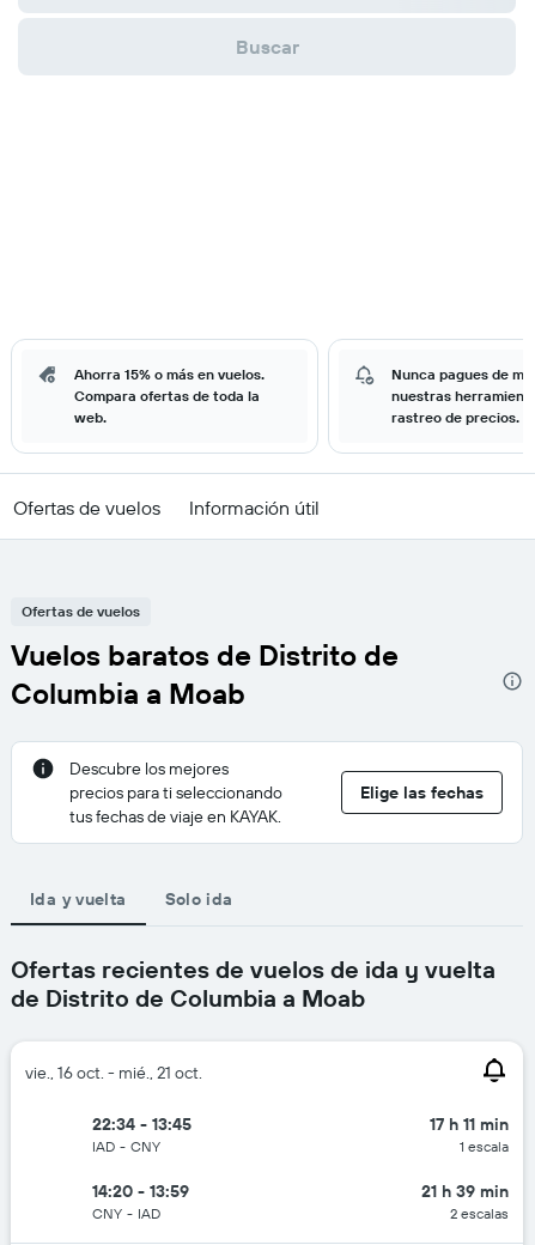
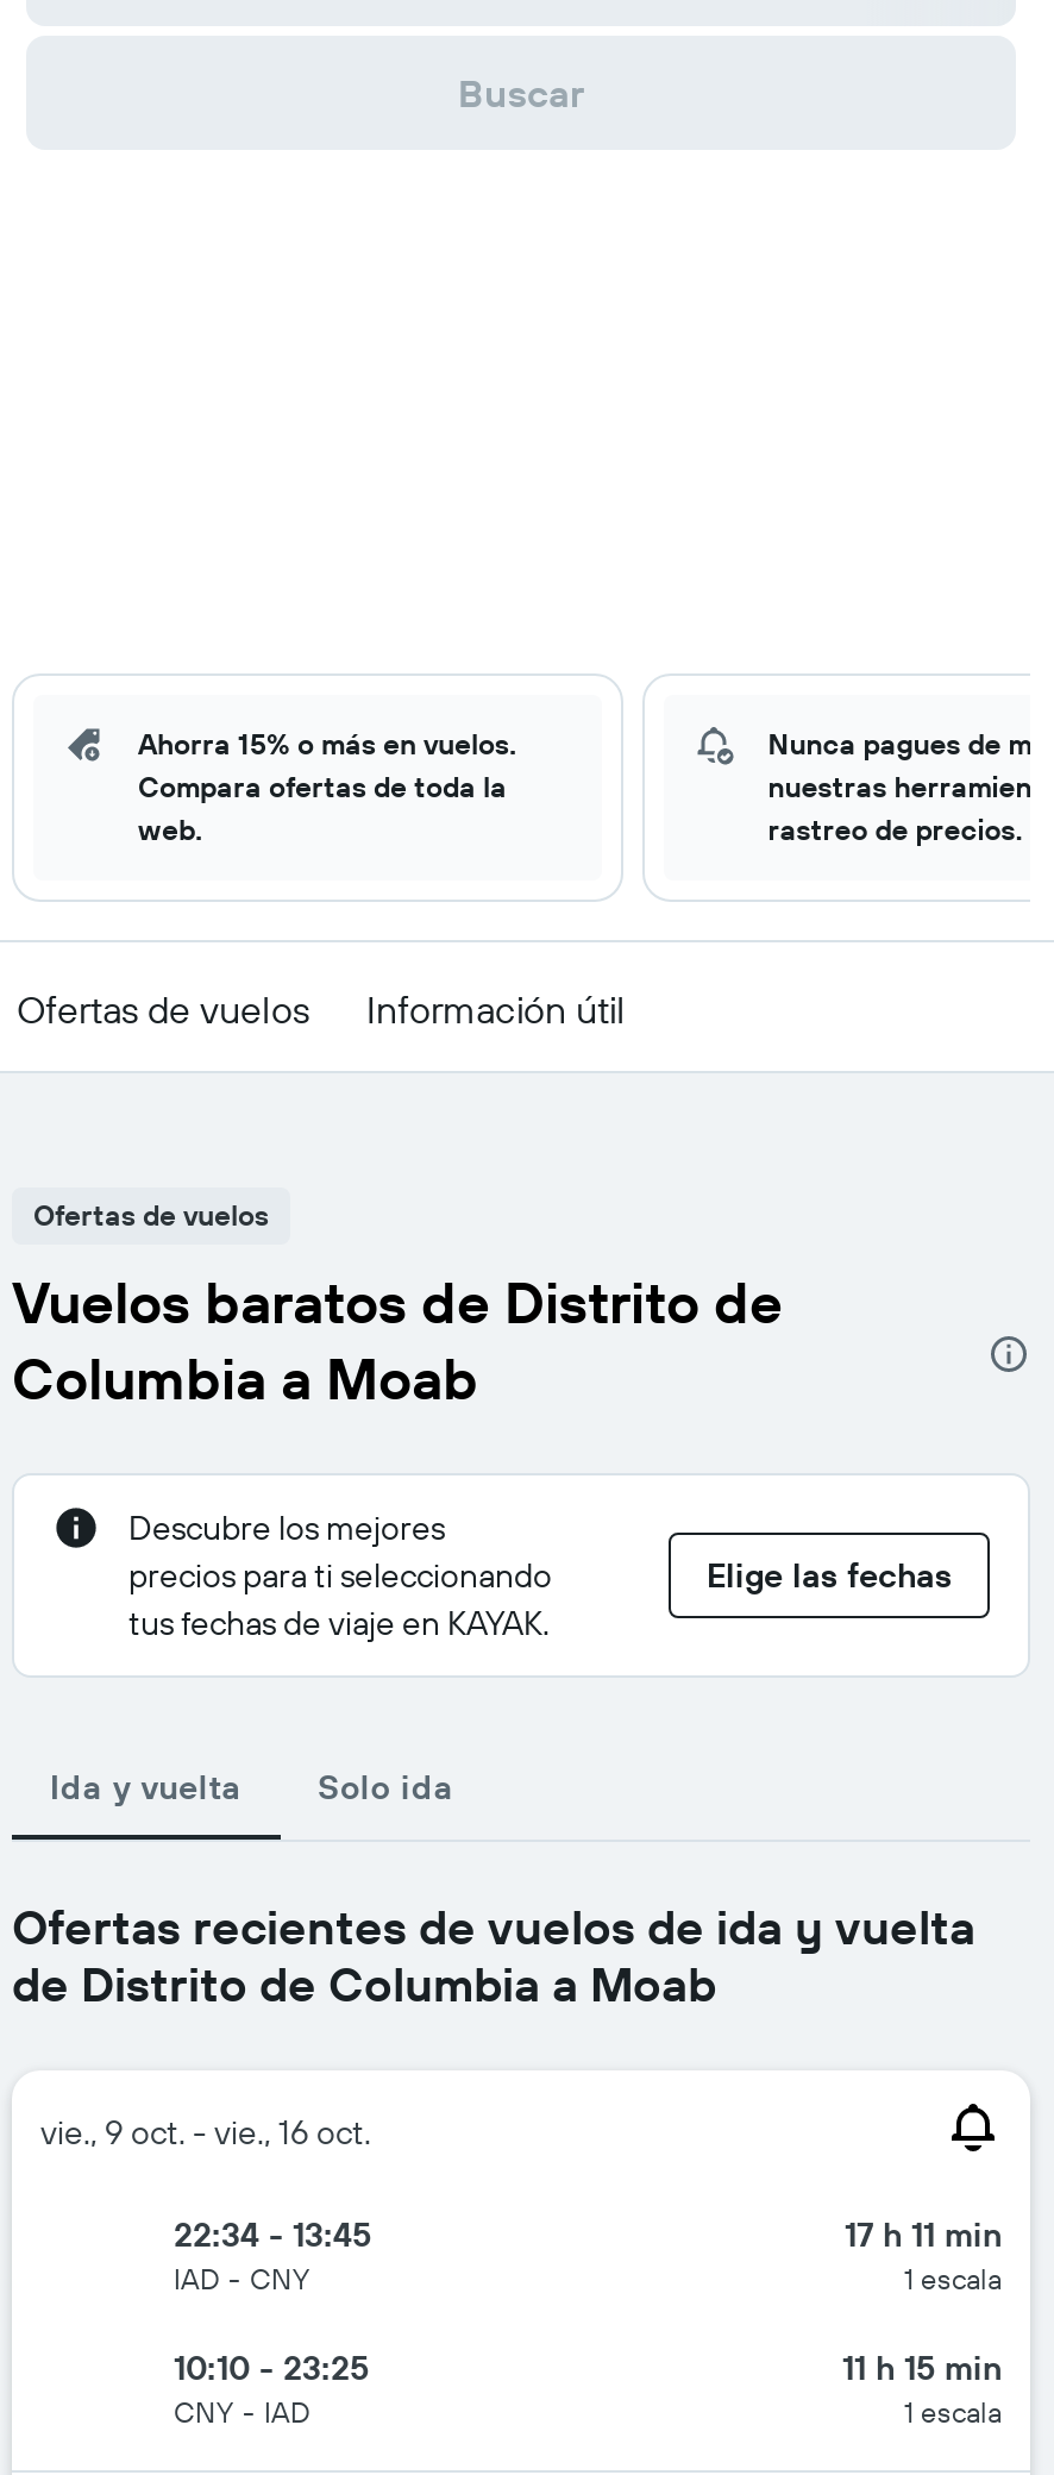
- vie., 16 oct. - mié., 21 oct.
+ vie., 9 oct. - vie., 16 oct.

- 14:20 - 13:59
+ 10:10 - 23:25

- 21 h 39 min
- 2 escalas
+ 11 h 15 min
+ 1 escala
